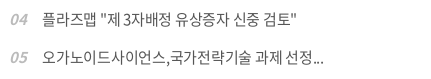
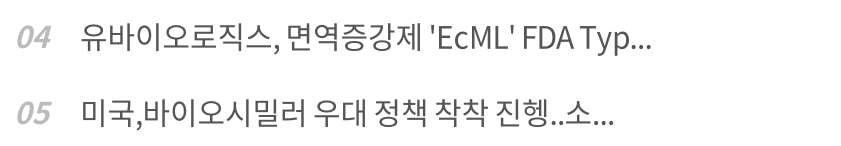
- 플라즈맵 "제 3자배정 유상증자 신중 검토"
+ 유바이오로직스, 면역증강제 'EcML' FDA Typ...

- 오가노이드사이언스,국가전략기술 과제 선정...
+ 미국,바이오시밀러 우대 정책 착착 진헹..소...
